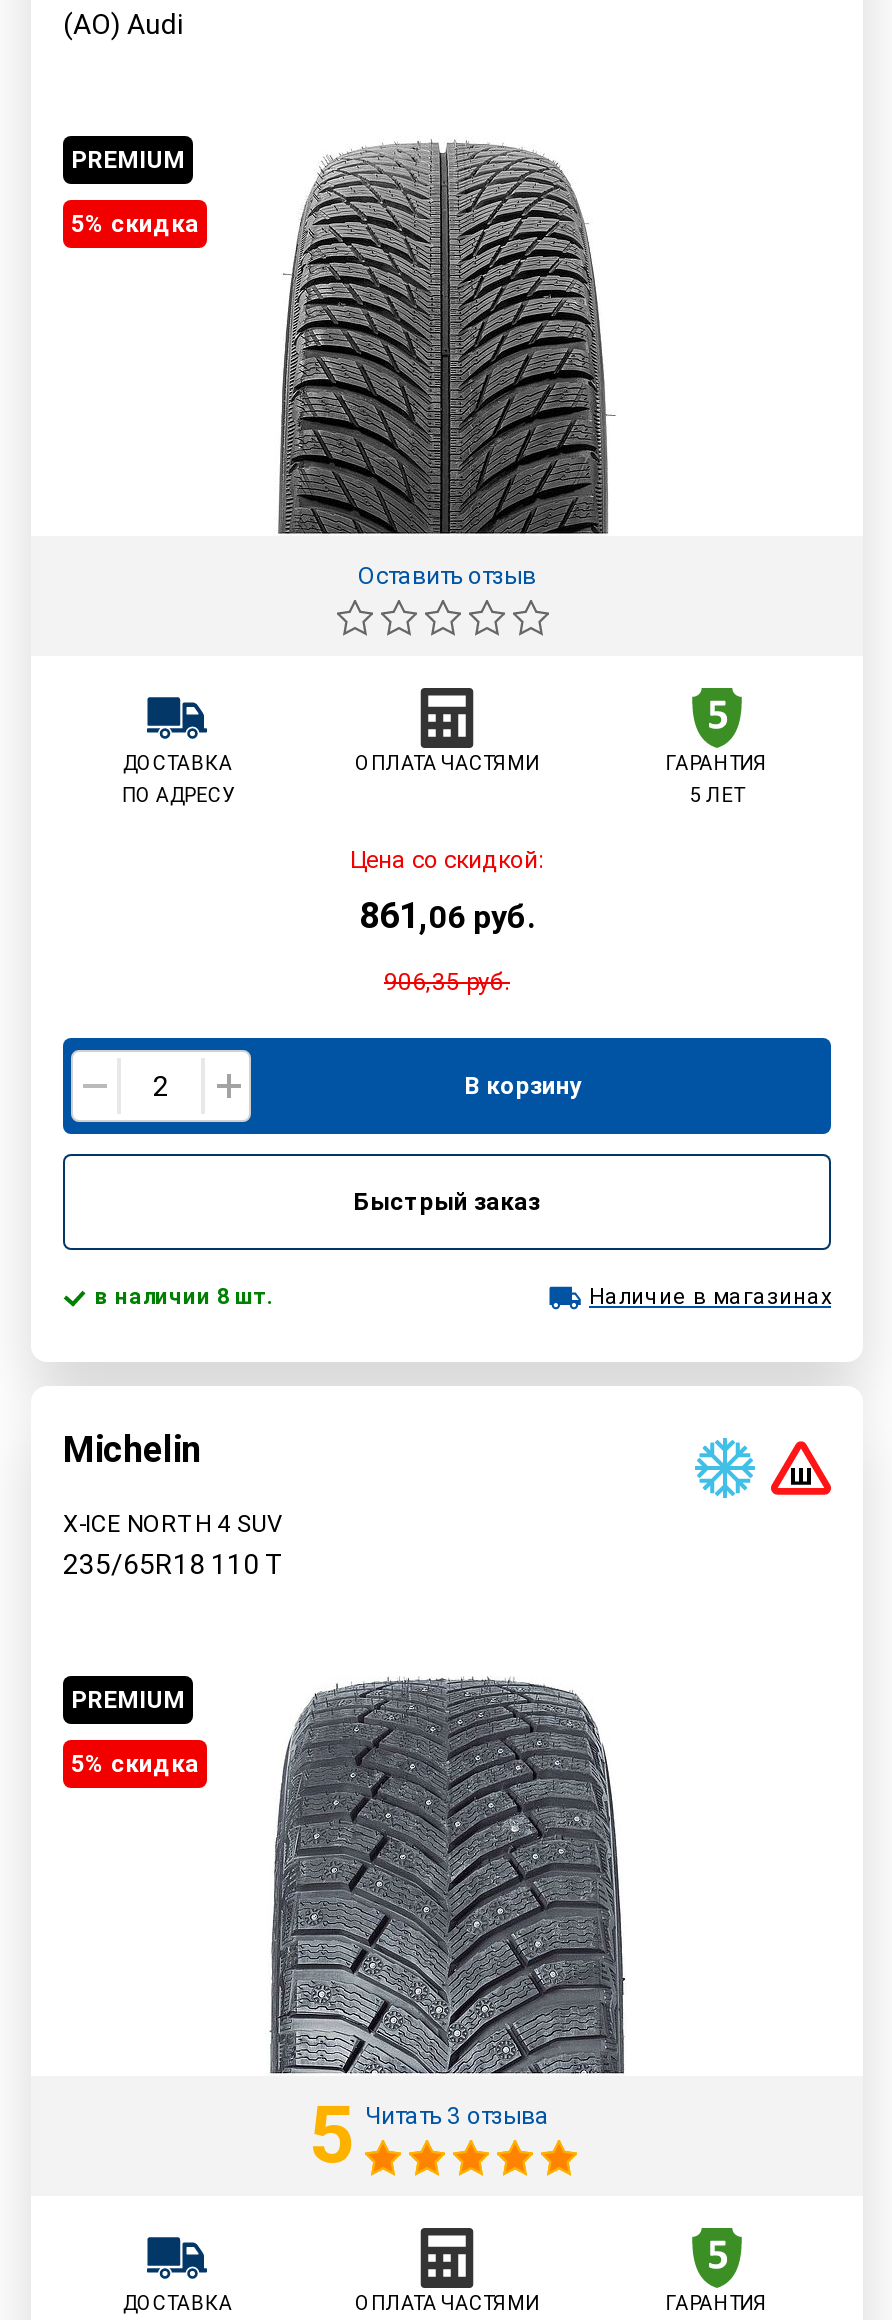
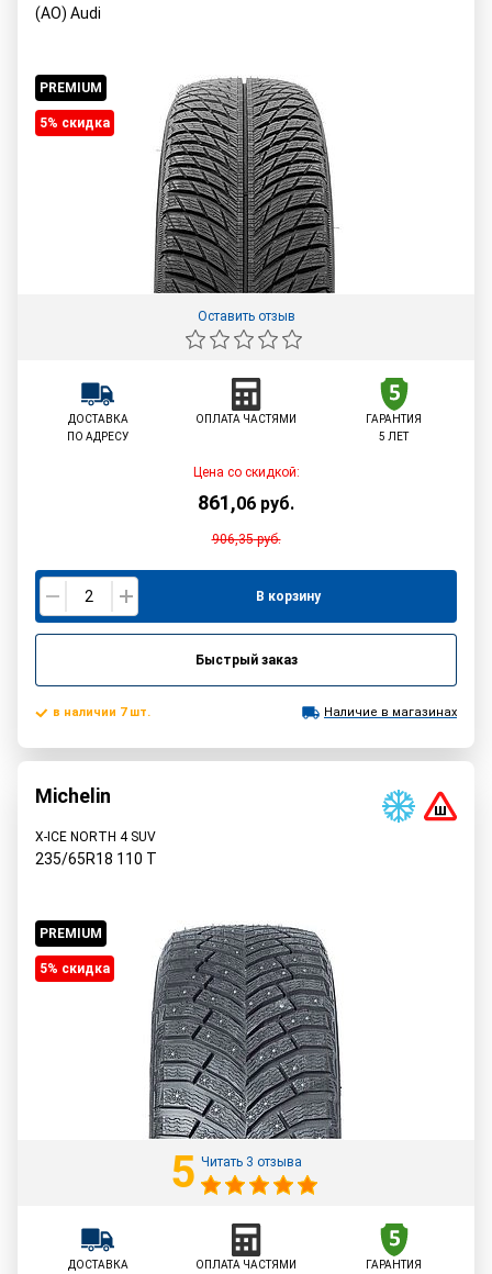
- в наличии 8 шт.
+ в наличии 7 шт.
